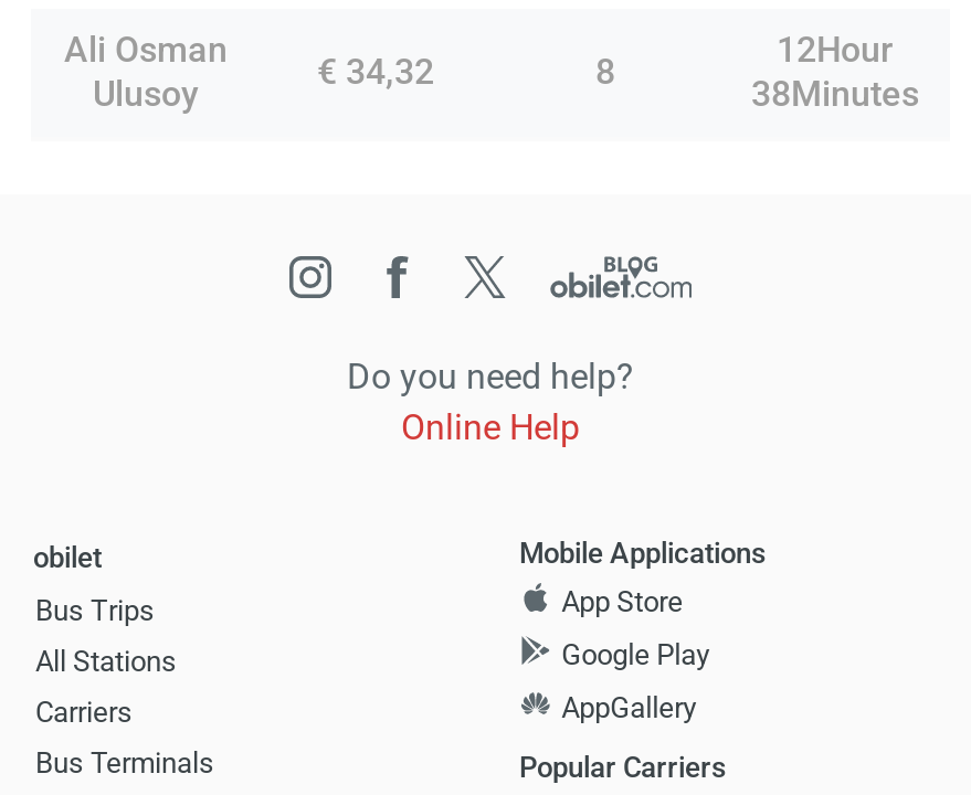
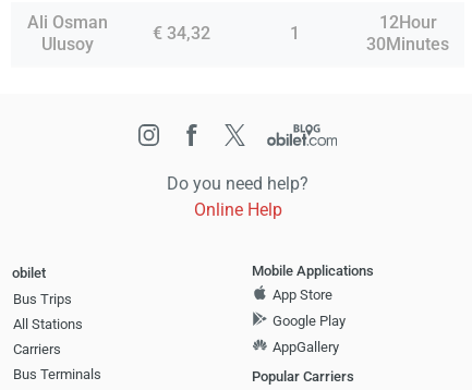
- 8
+ 1

- 38Minutes
+ 30Minutes
